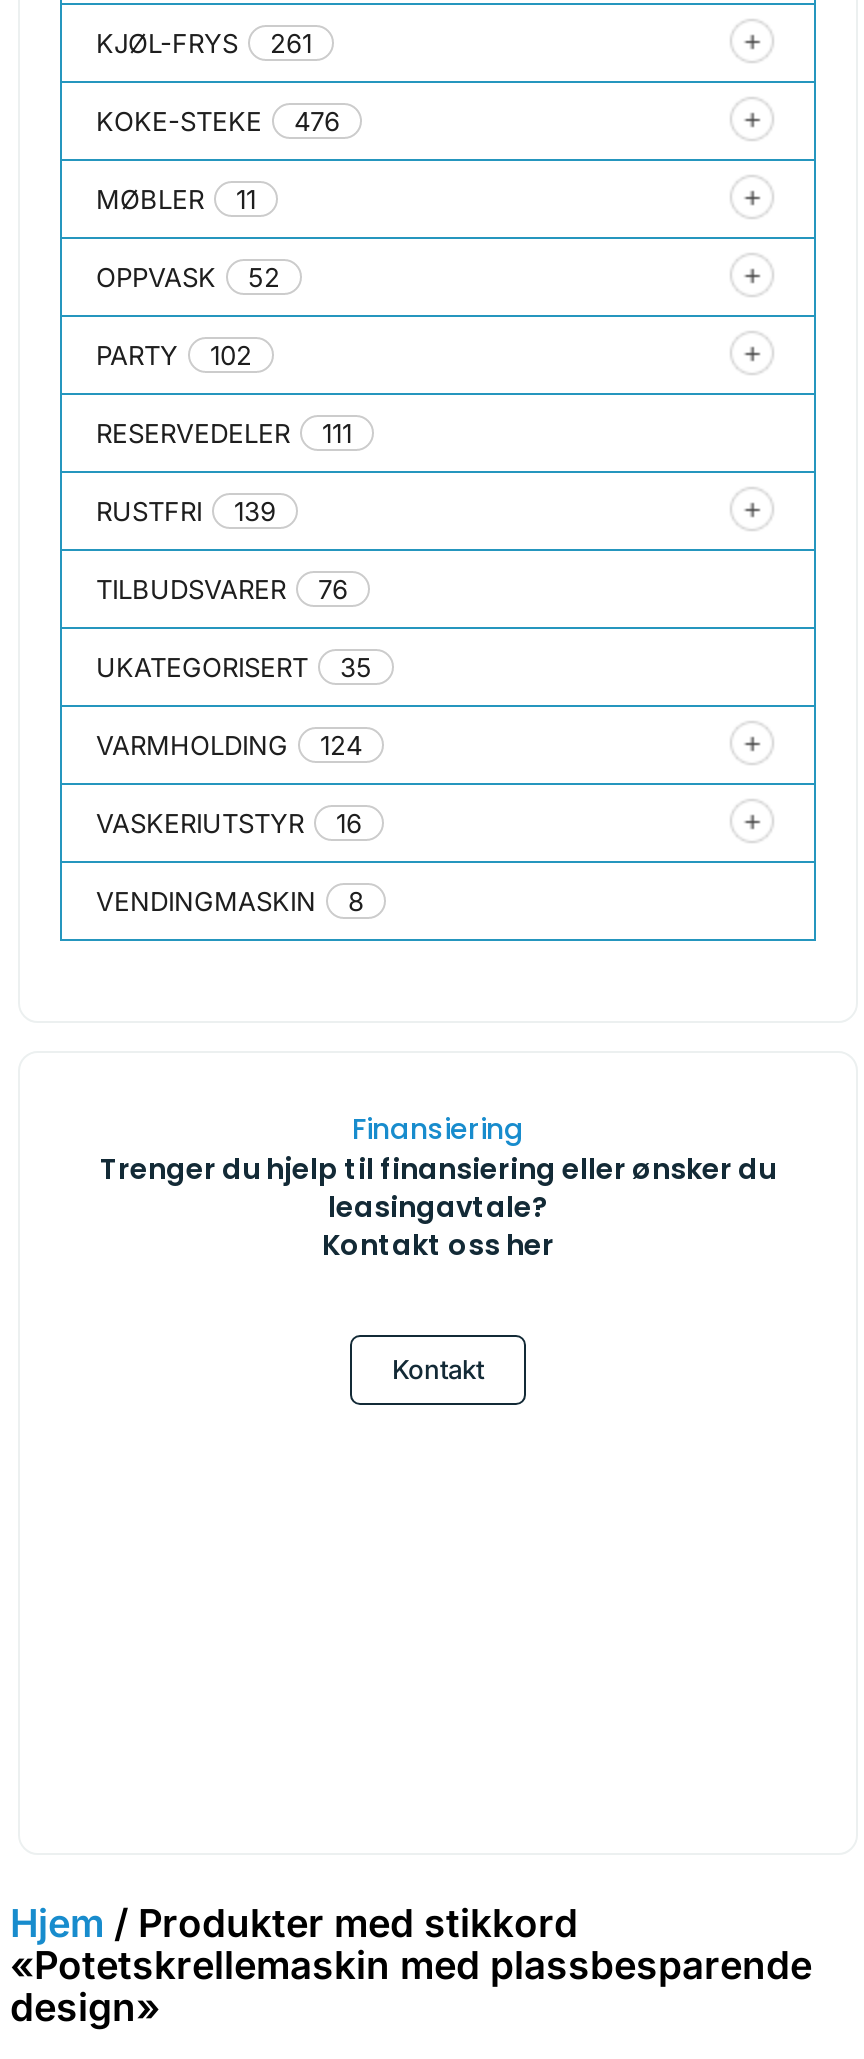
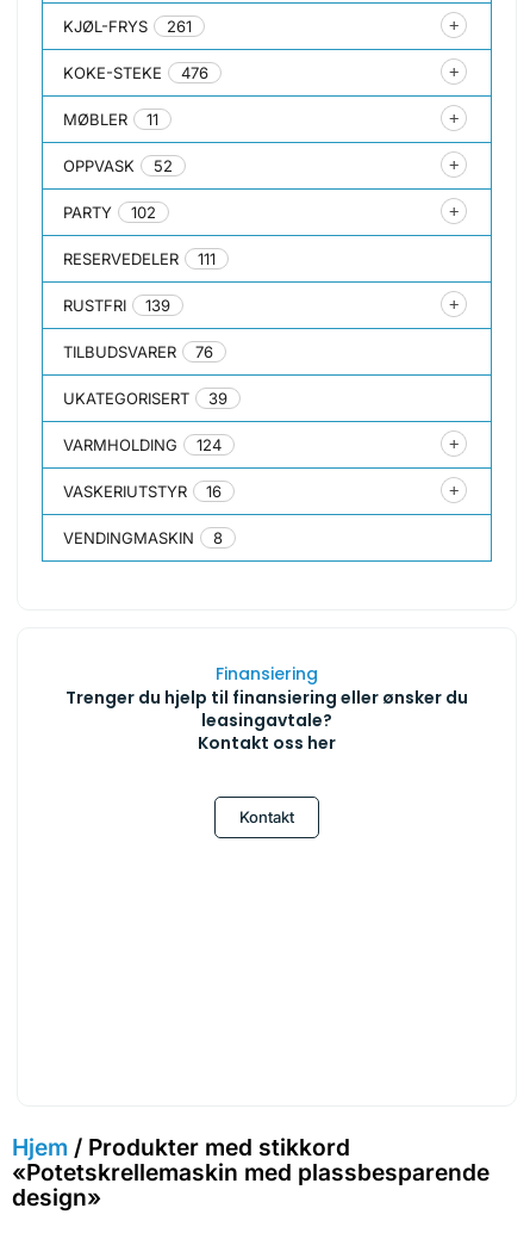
- UKATEGORISERT 35
+ UKATEGORISERT 39
